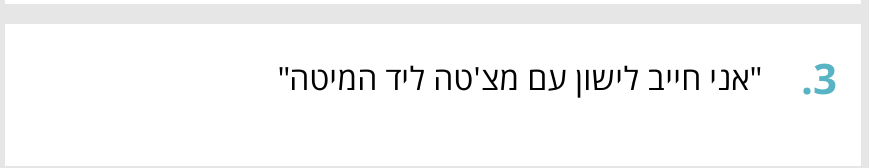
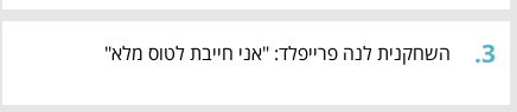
- "אני חייב לישון עם מצ'טה ליד המיטה"
+ השחקנית לנה פרייפלד: "אני חייבת לטוס מלא"
